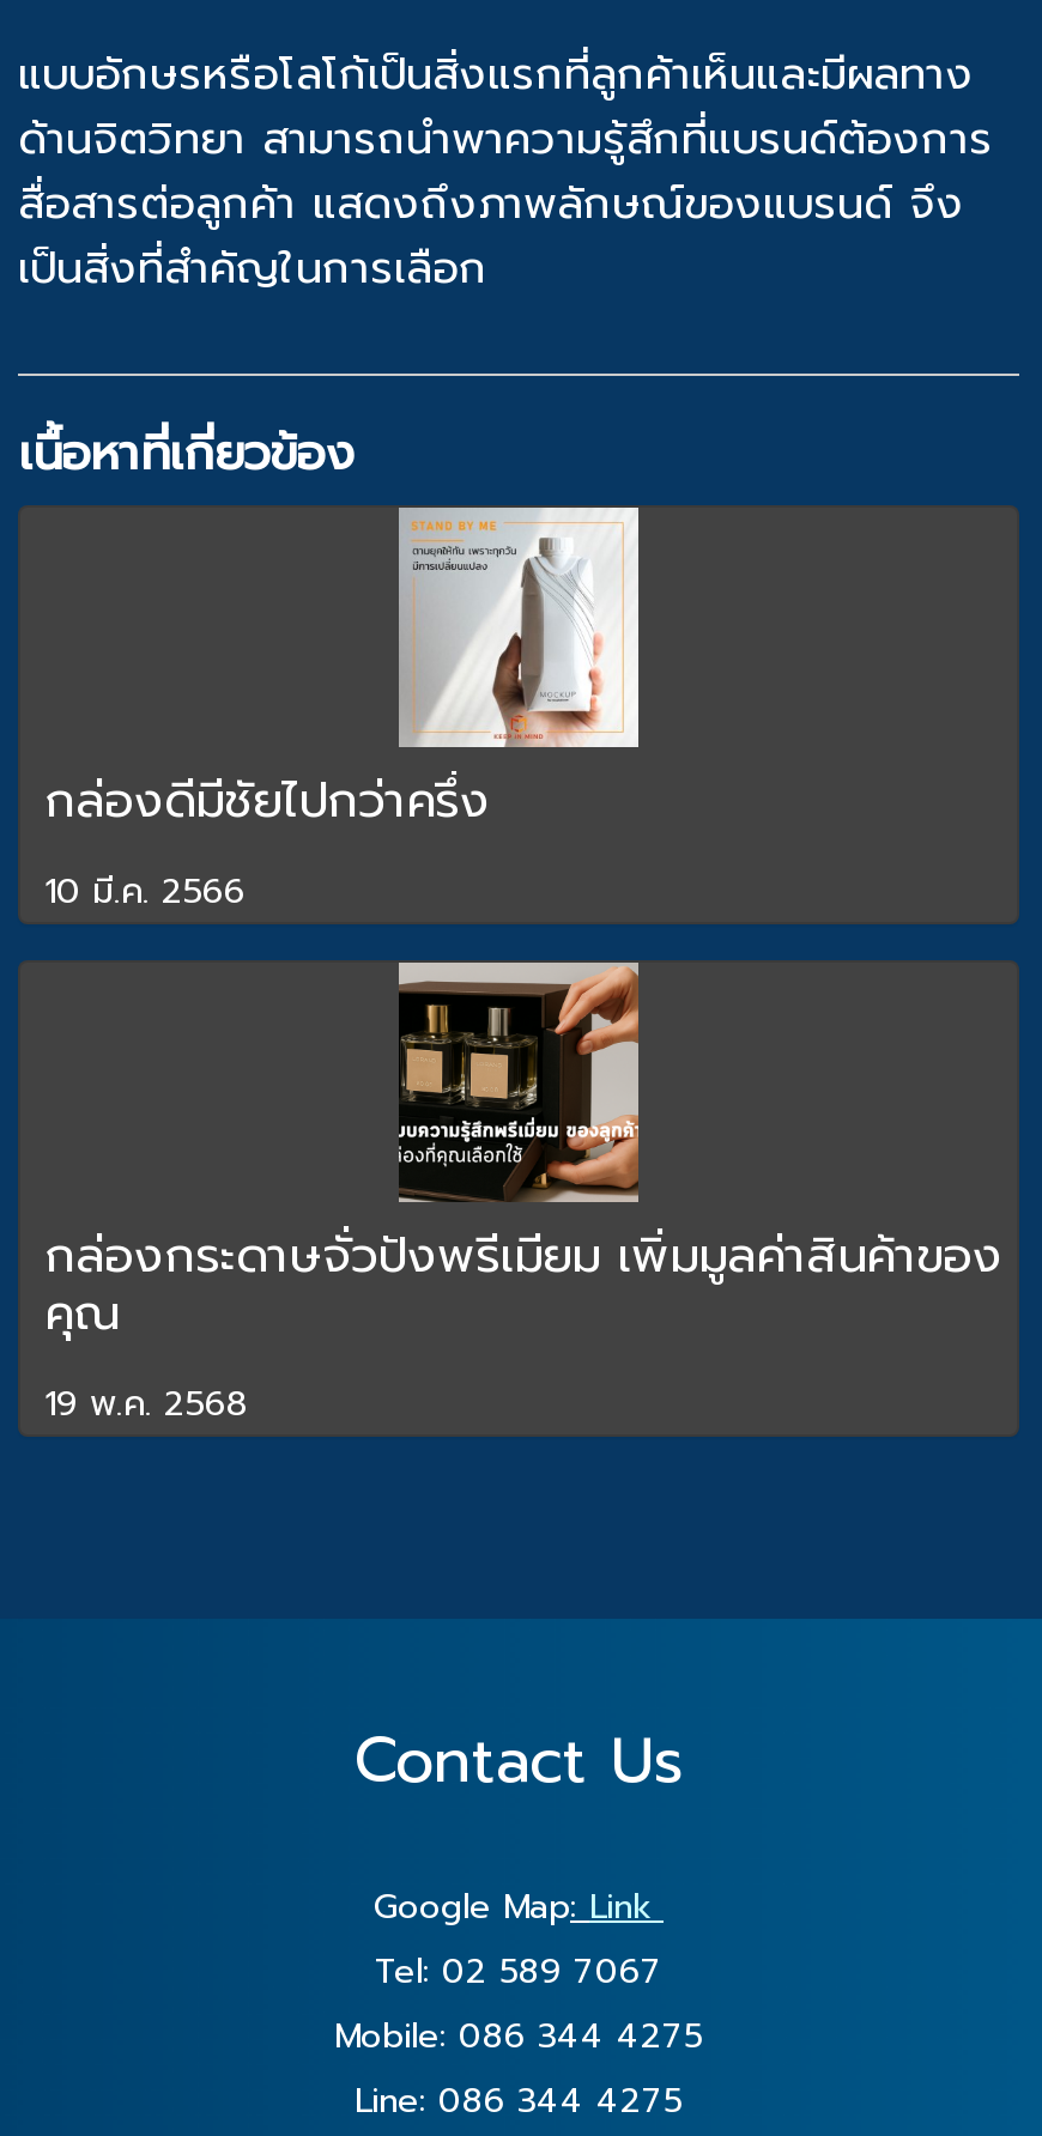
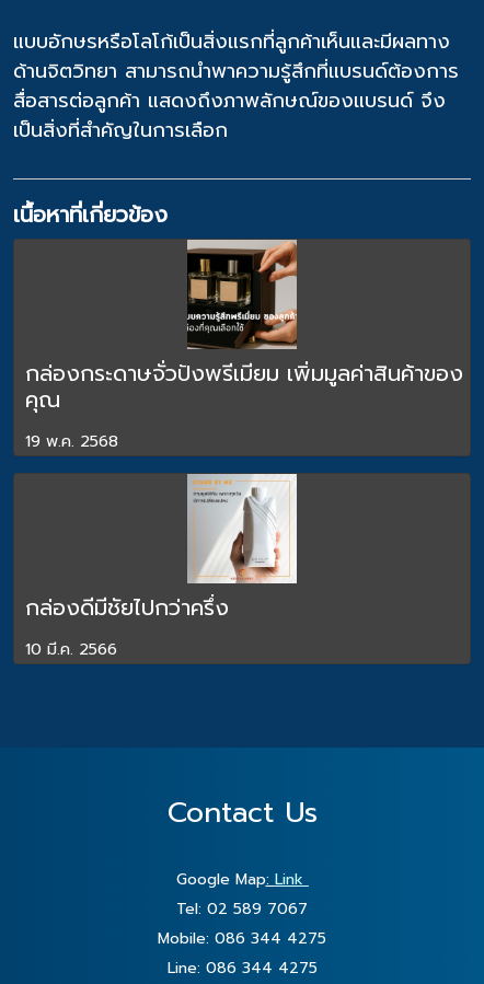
moved down: [image] | กล่องดีมีชัยไปกว่าครึ่ง | 10 มี.ค. 2566

moved up: [image] | กล่องกระดาษจั่วปังพรีเมียม เพิ่มมูลค่าสินค้าของ | คุณ | 19 พ.ค. 2568
